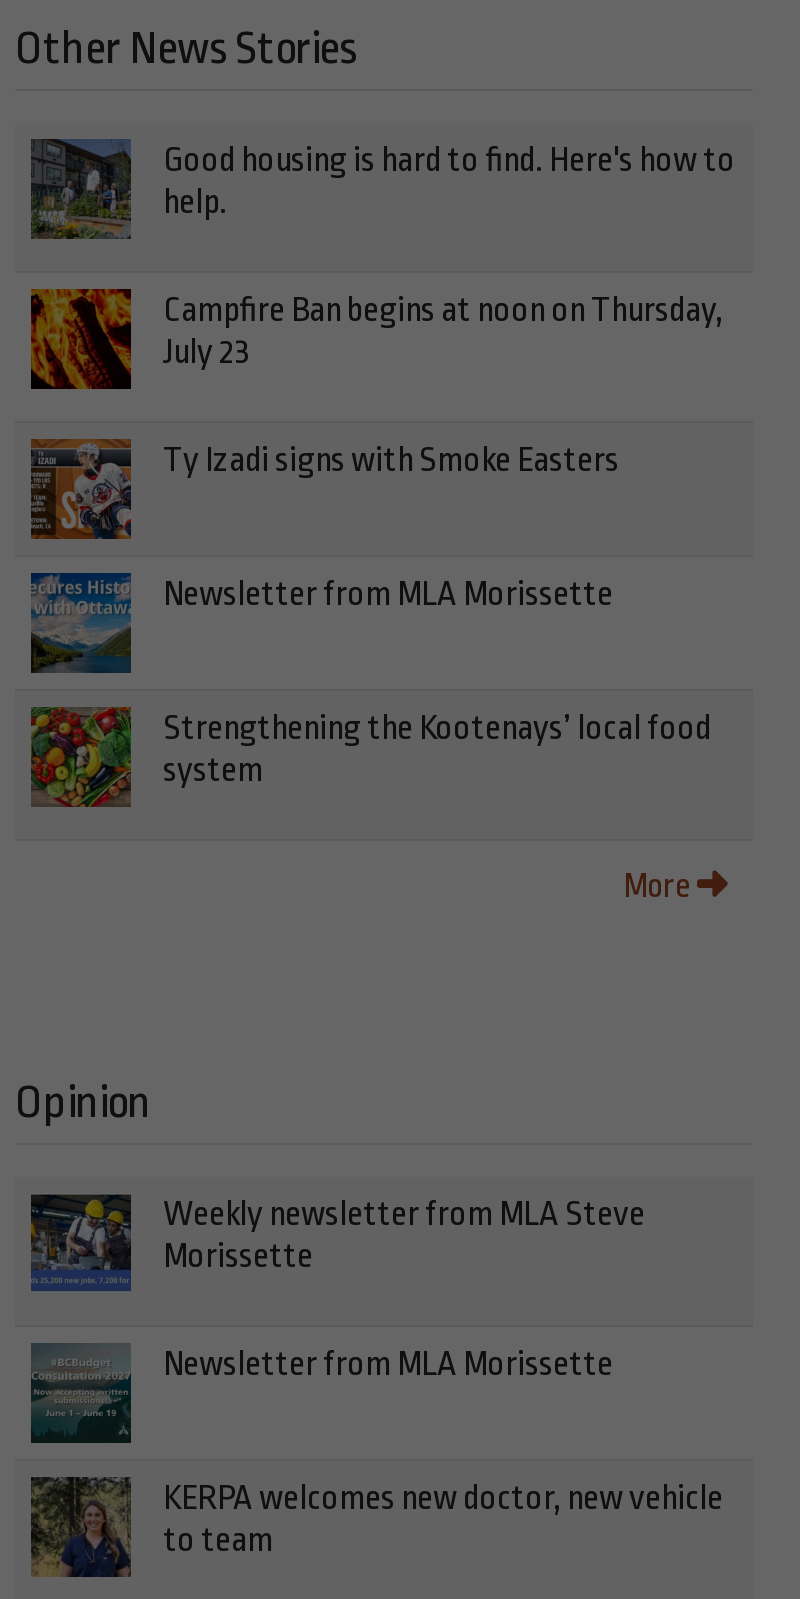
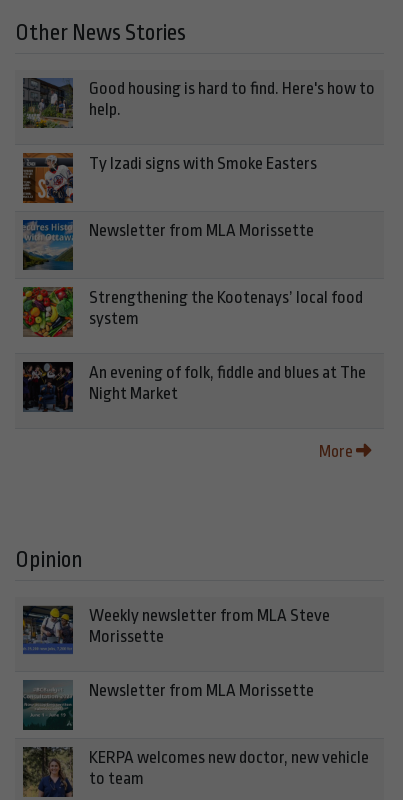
- [image]
- Campfire Ban begins at noon on Thursday,
- July 23

moved up: [image] | Ty Izadi signs with Smoke Easters | Newsletter from MLA Morissette | Strengthening the Kootenays’ local food | system

+ [image]
+ An evening of folk, fiddle and blues at The
+ Night Market
